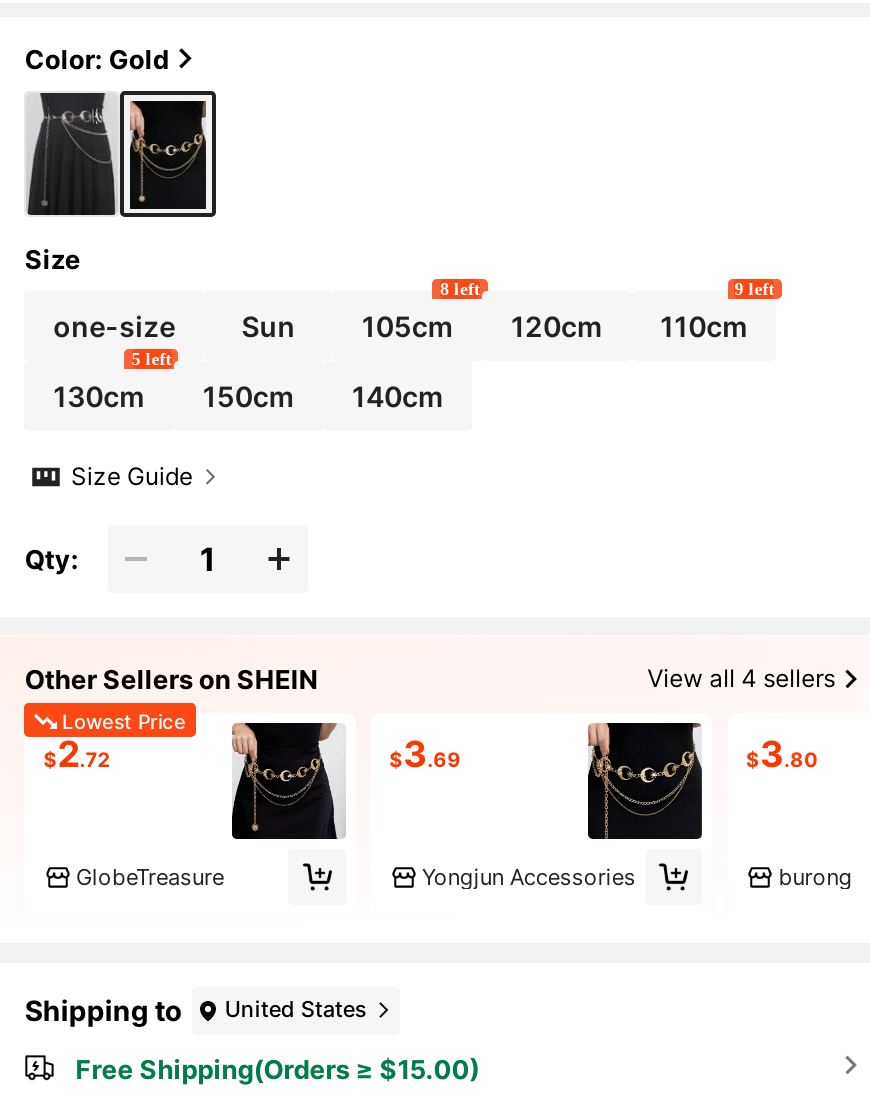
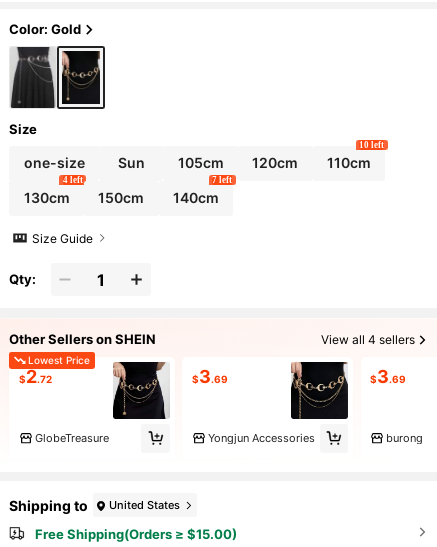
- 8 left

- 9 left
+ 10 left

- 5 left
+ 4 left

+ 7 left

- $3.80
+ $3.69
